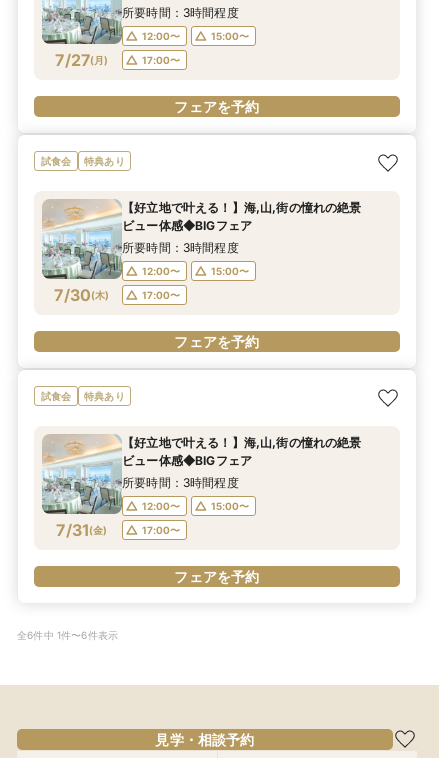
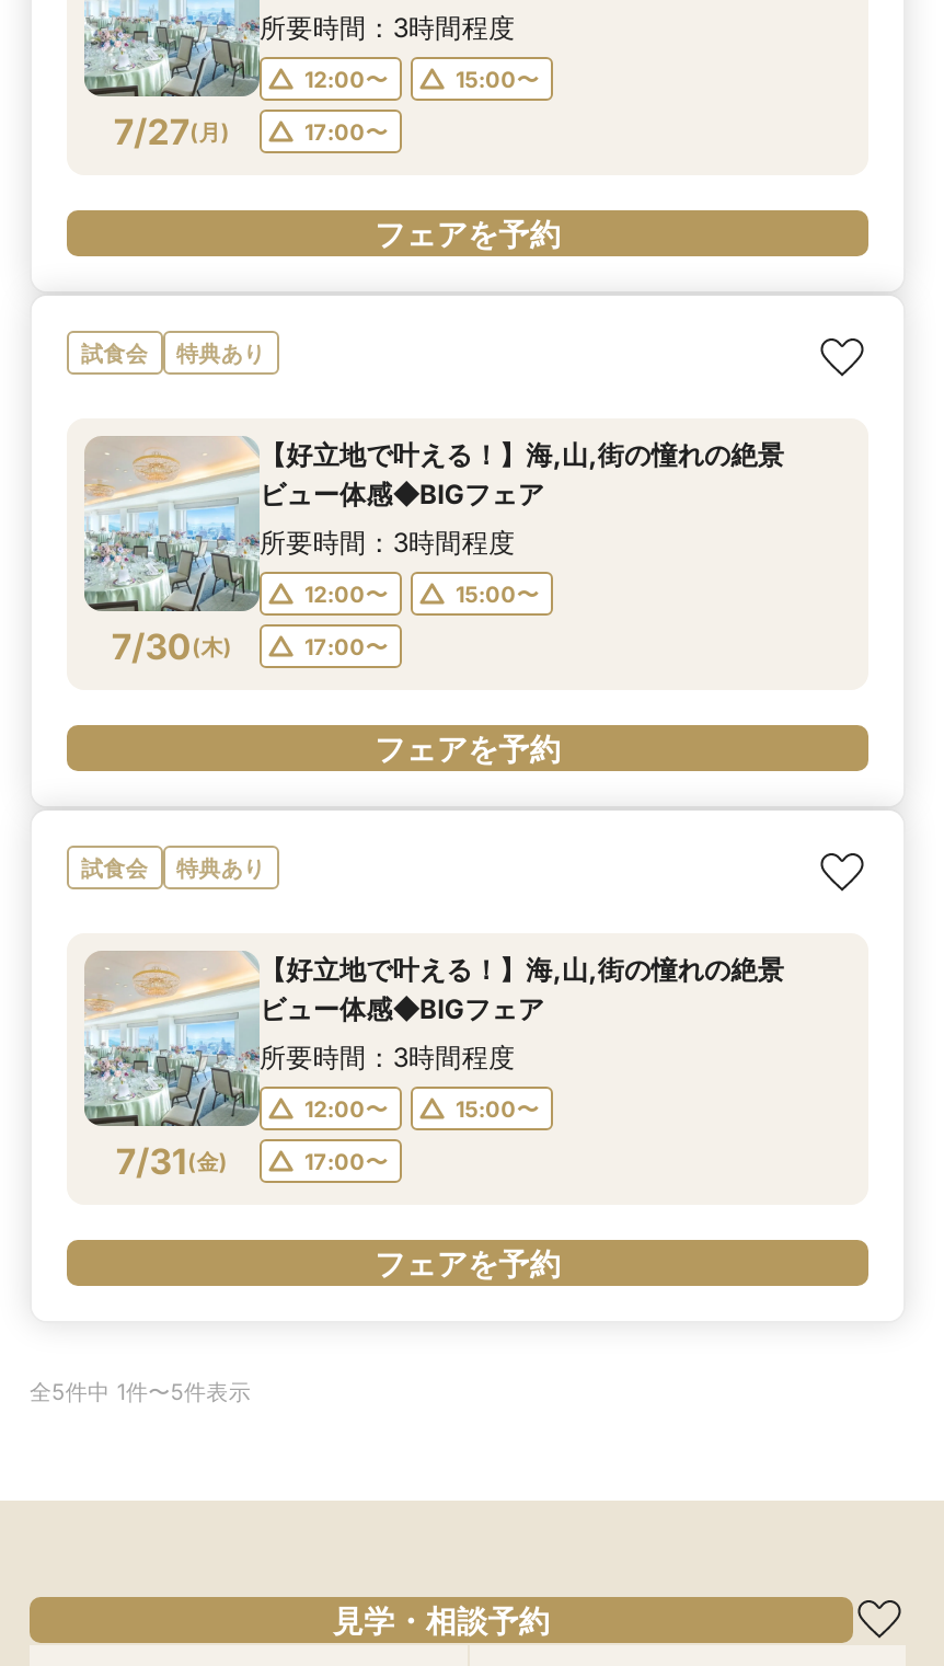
- 全6件中 1件〜6件表示
+ 全5件中 1件〜5件表示
